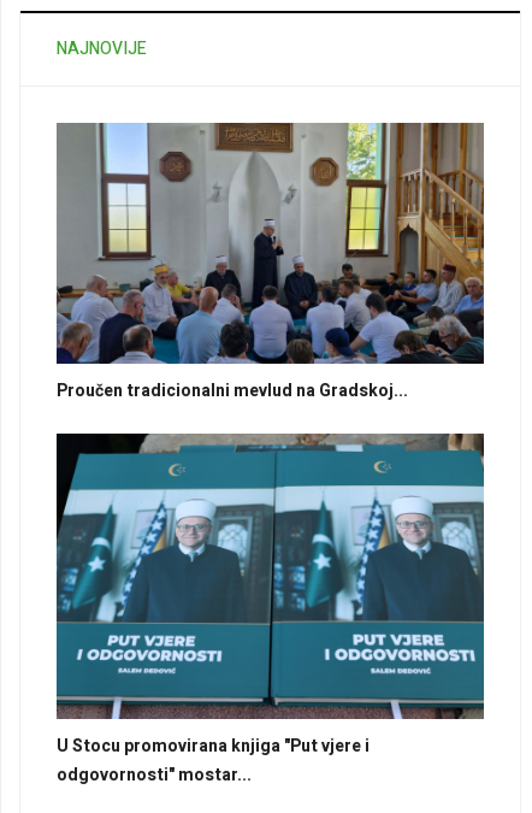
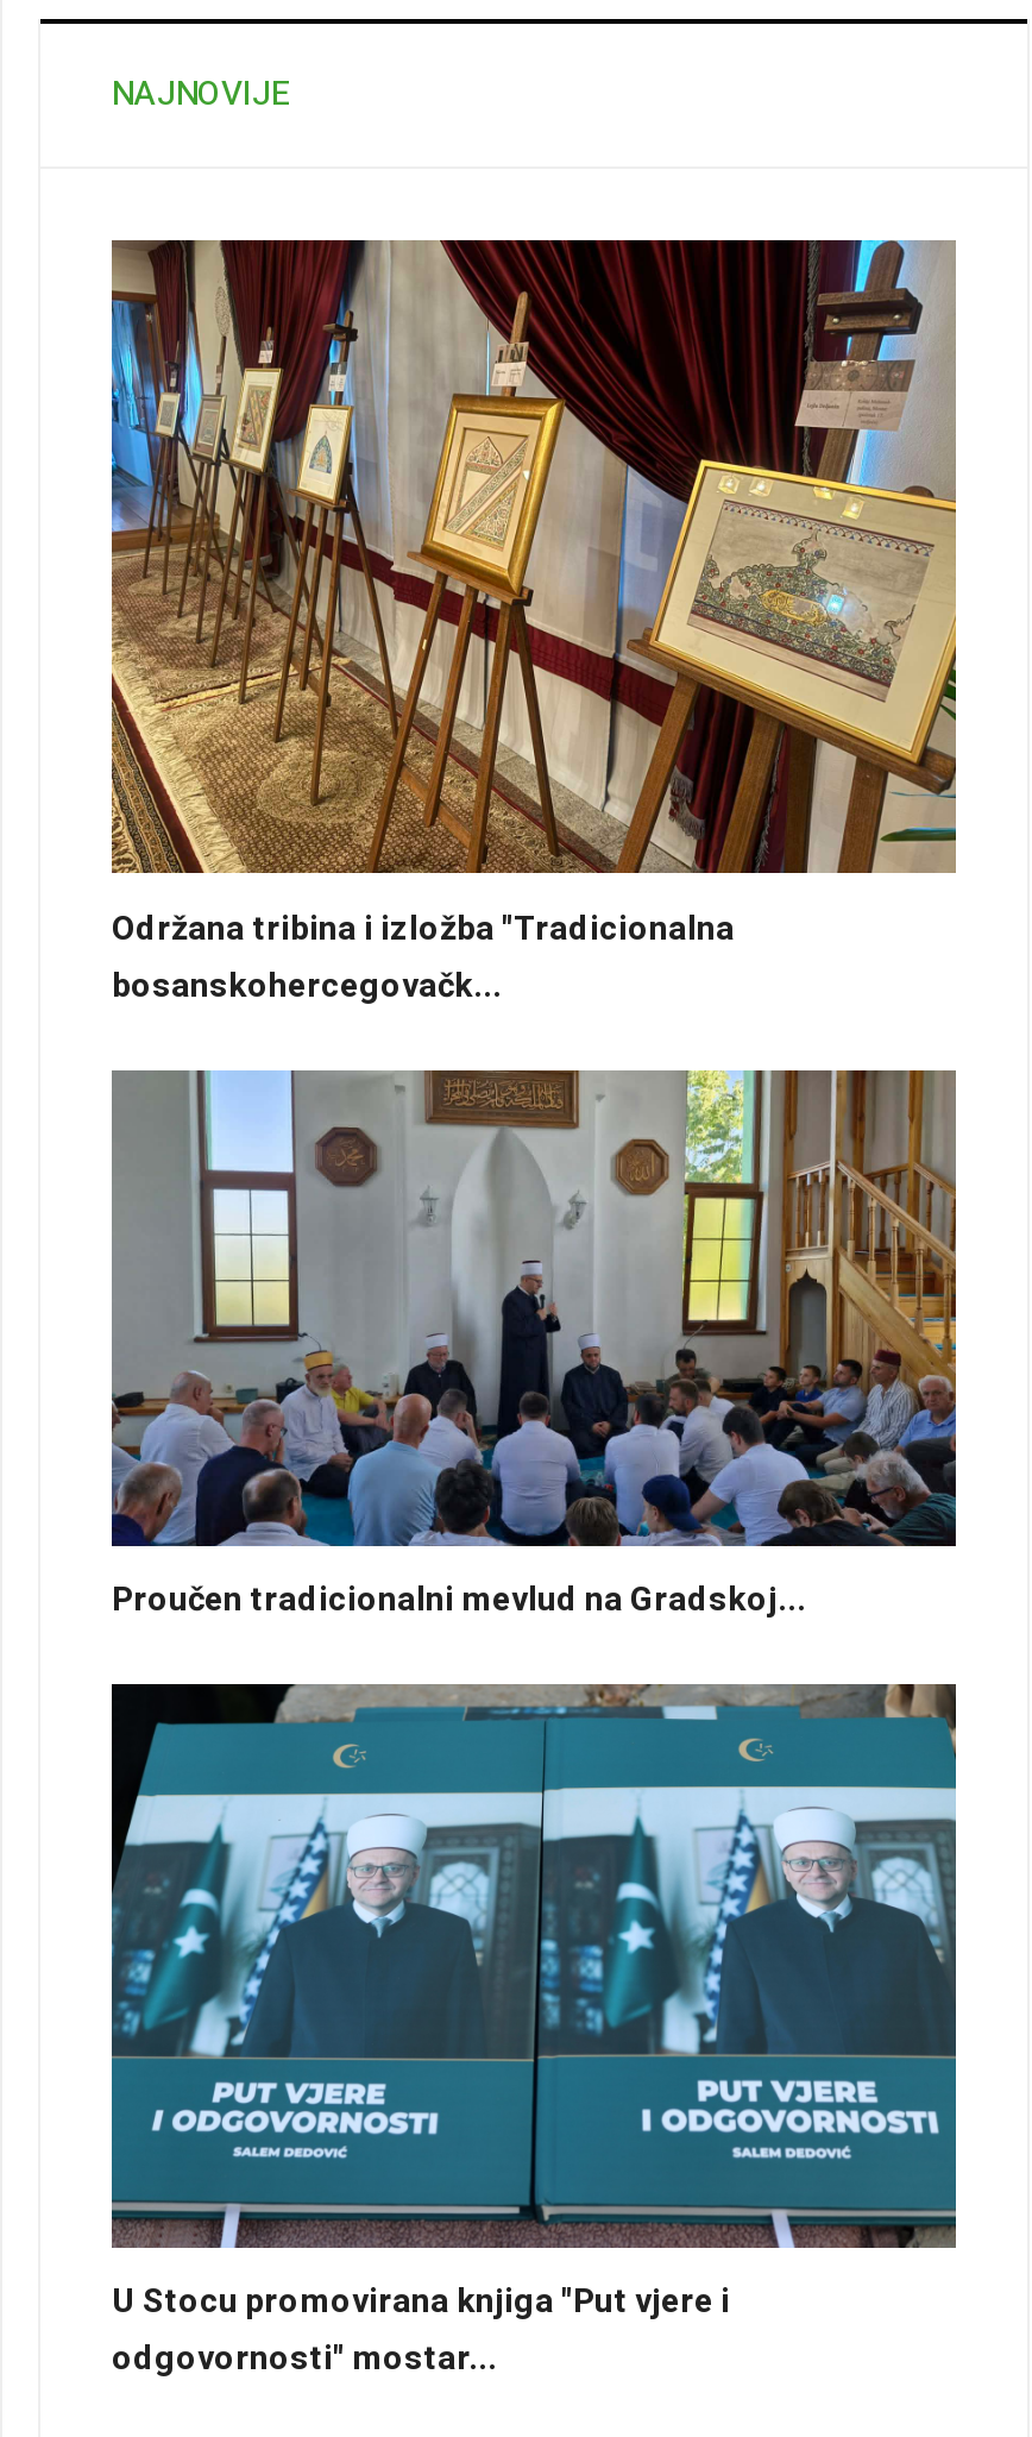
+ [image]
+ Održana tribina i izložba "Tradicionalna
+ bosanskohercegovačk...
